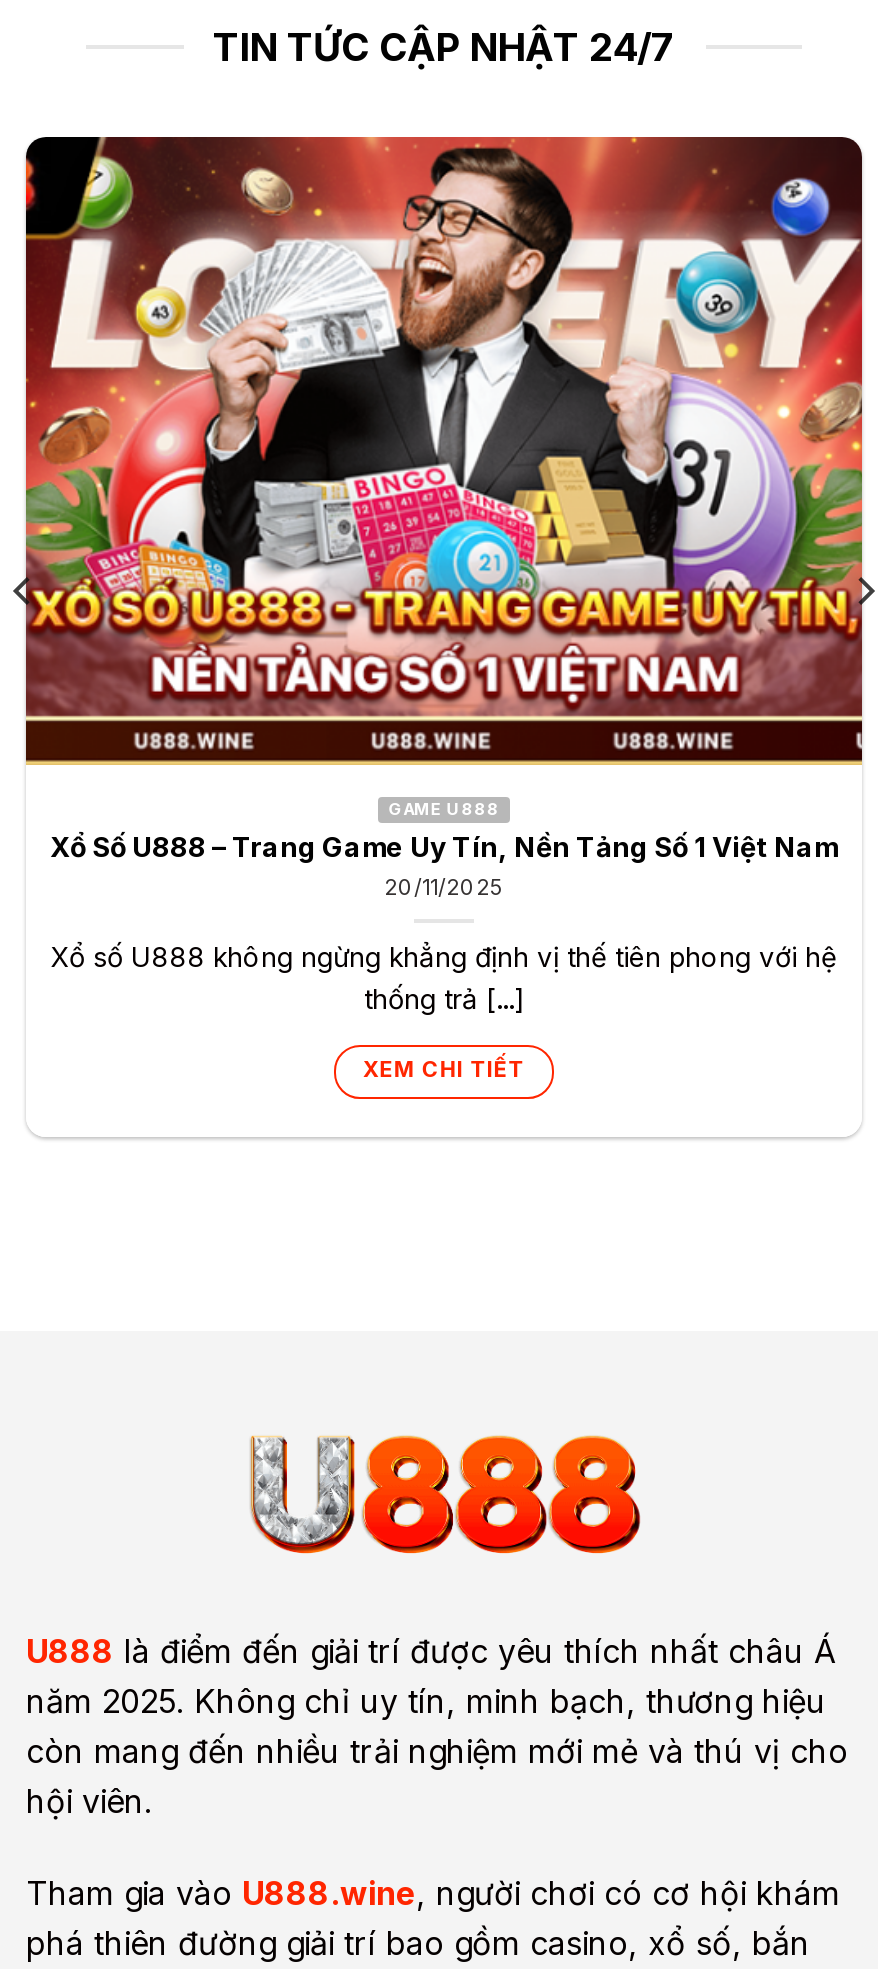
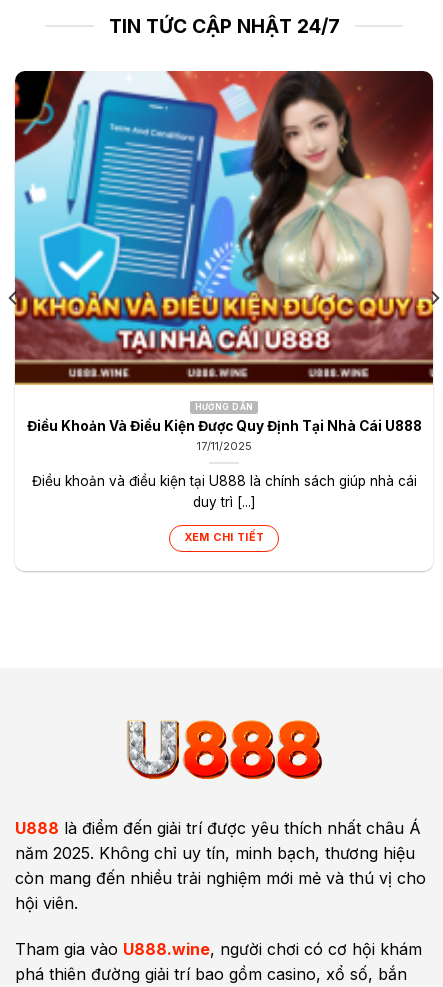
- [image]
- GAME U888
- Xổ Số U888 – Trang Game Uy Tín, Nền Tảng Số 1 Việt Nam
- 20/11/2025
+ [image]
+ HƯỚNG DẪN
+ Điều Khoản Và Điều Kiện Được Quy Định Tại Nhà Cái U888
+ 17/11/2025

- Xổ số U888 không ngừng khẳng định vị thế tiên phong với hệ
- thống trả [...]
+ Điều khoản và điều kiện tại U888 là chính sách giúp nhà cái
+ duy trì [...]
